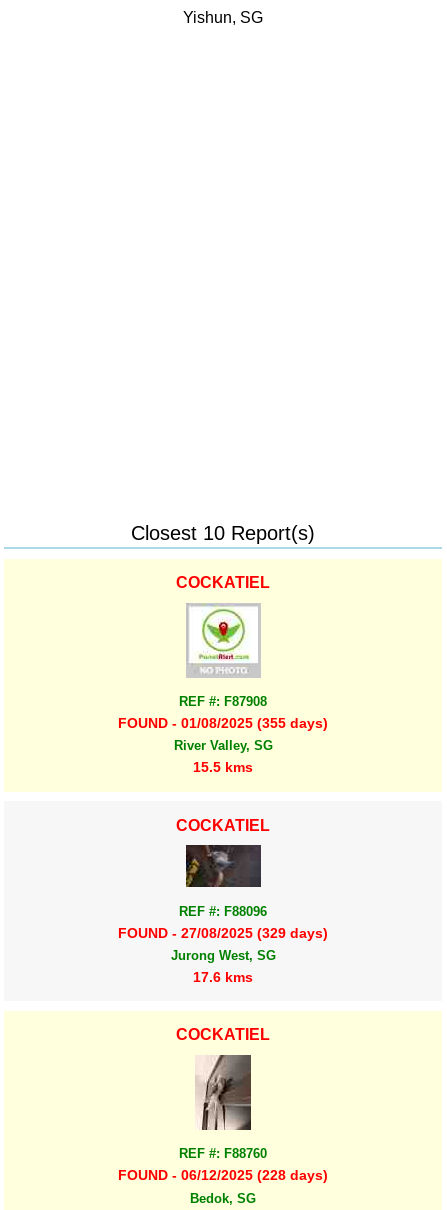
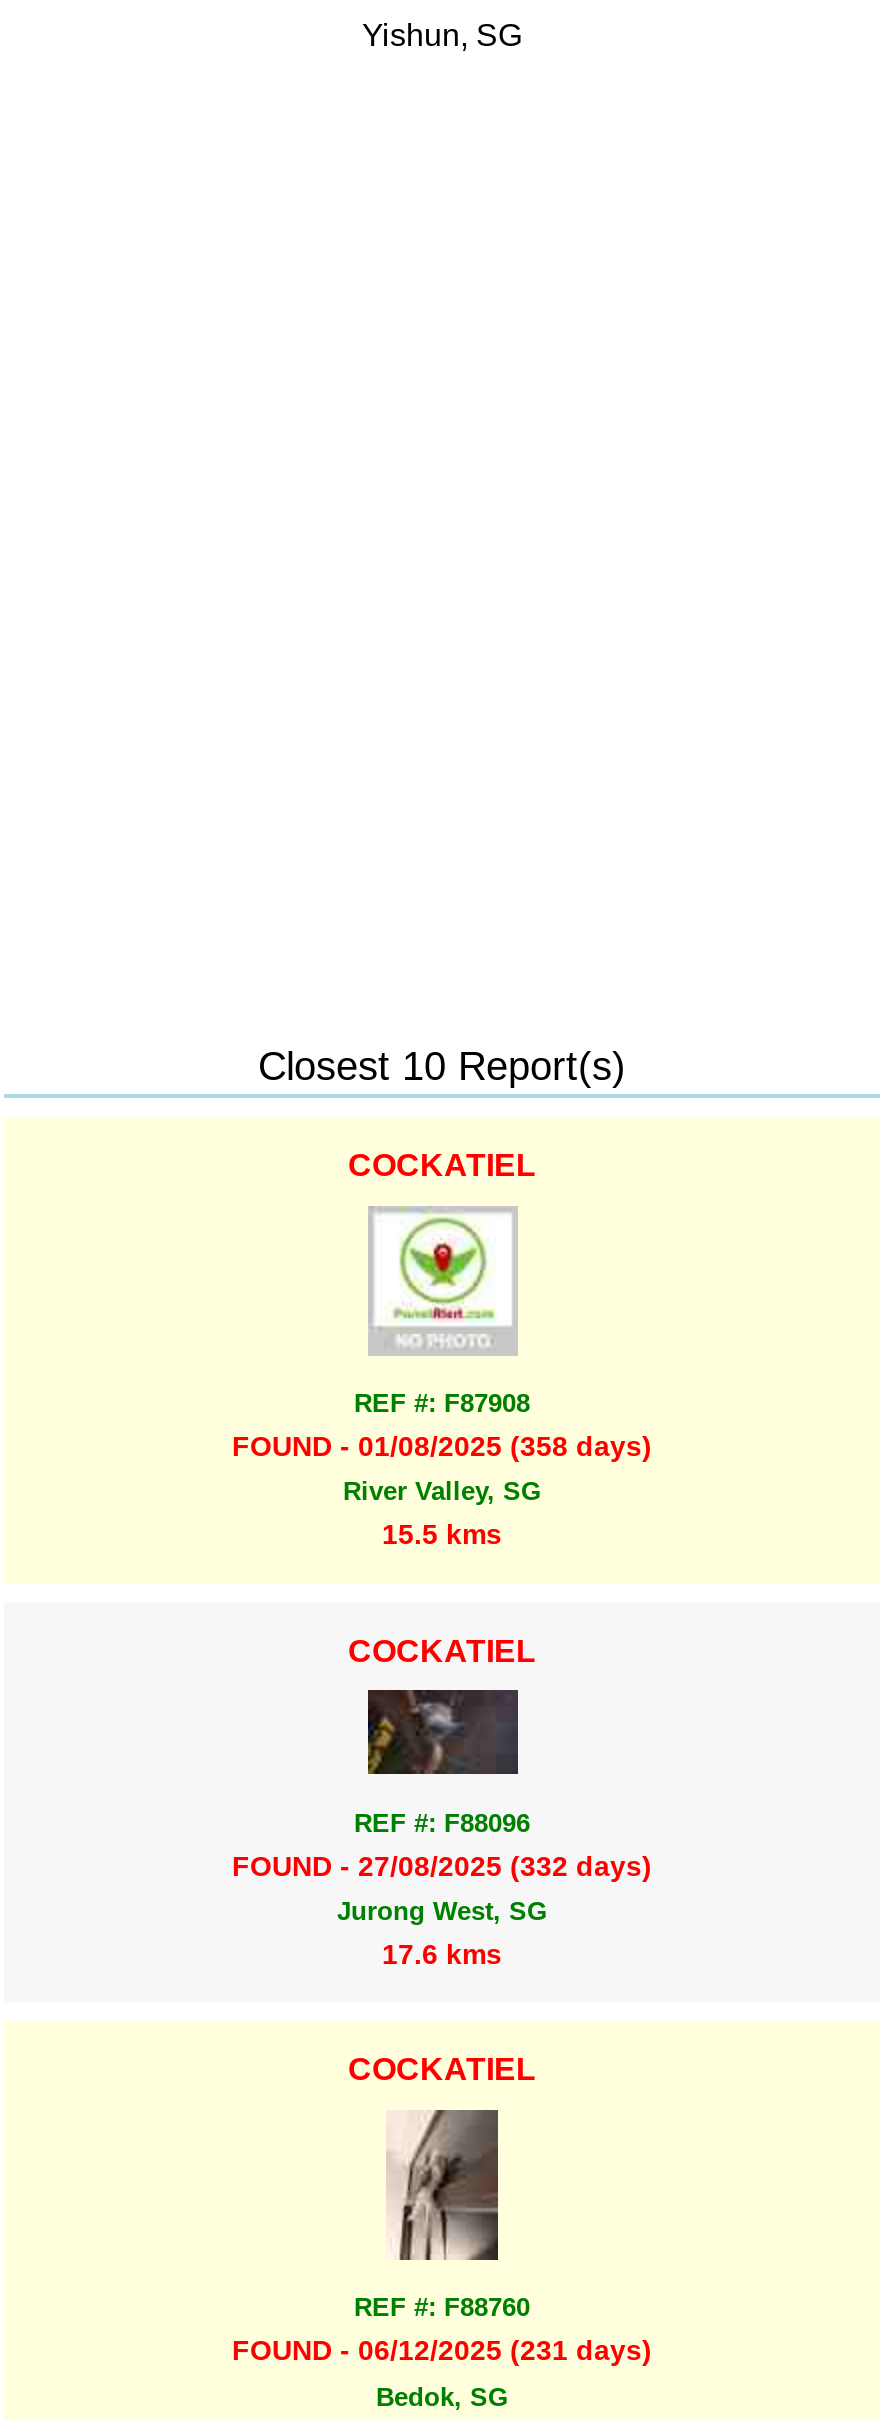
- FOUND - 01/08/2025 (355 days)
+ FOUND - 01/08/2025 (358 days)

- FOUND - 27/08/2025 (329 days)
+ FOUND - 27/08/2025 (332 days)

- FOUND - 06/12/2025 (228 days)
+ FOUND - 06/12/2025 (231 days)
